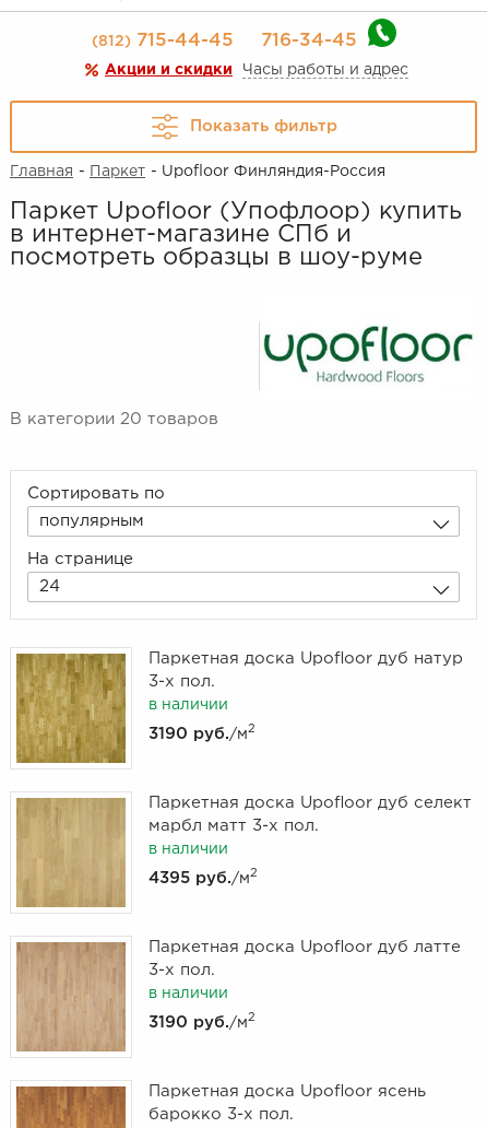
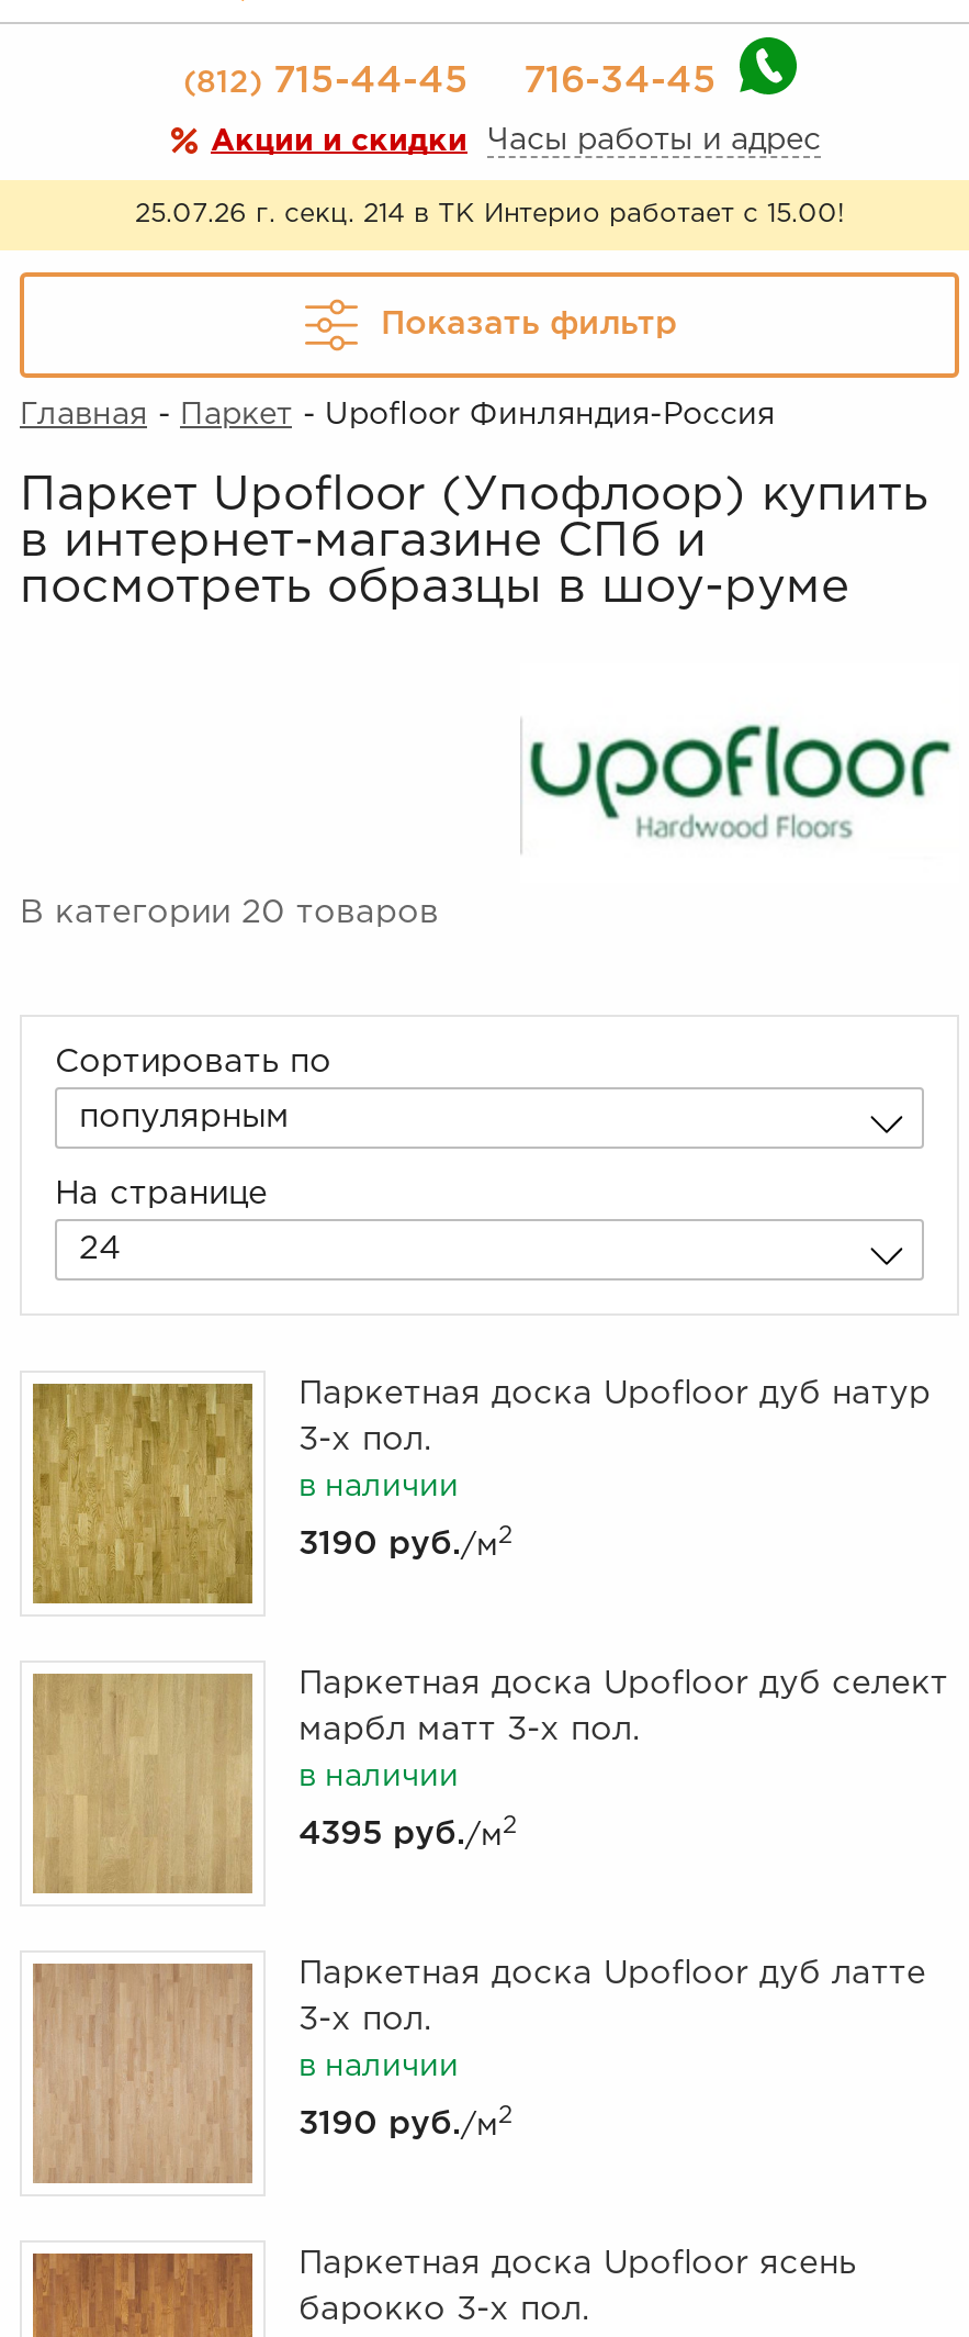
+ 25.07.26 г. секц. 214 в ТК Интерио работает с 15.00!
